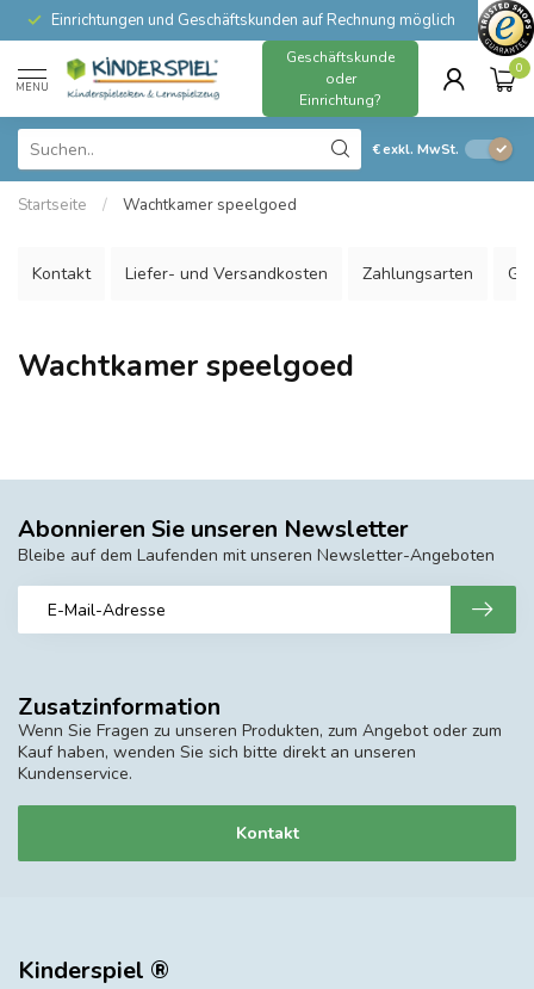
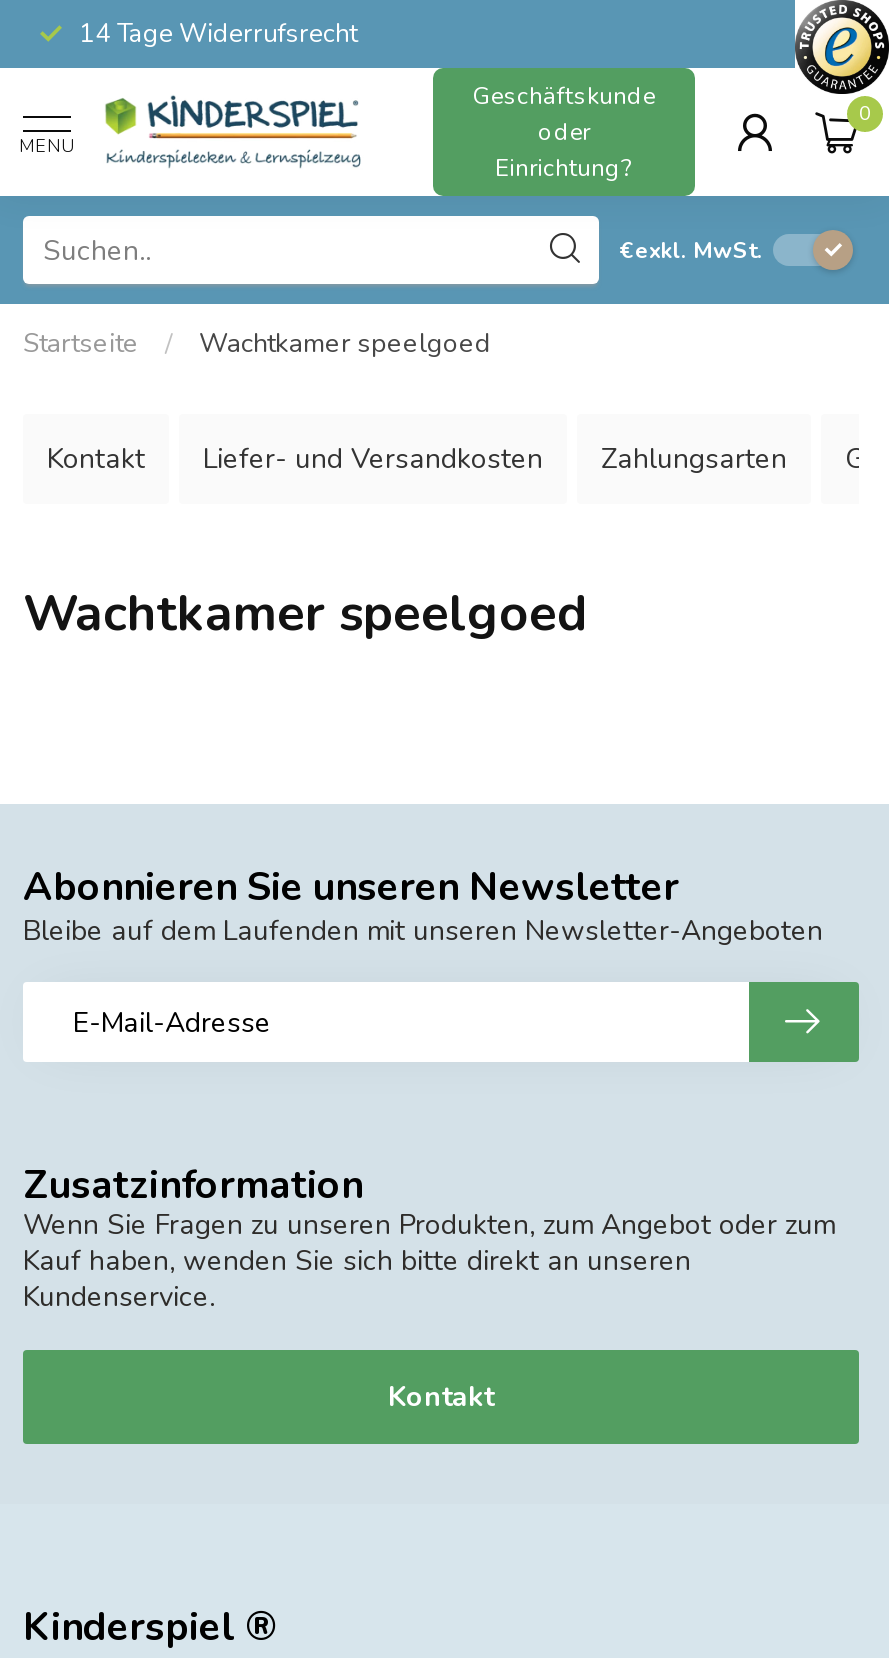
- Einrichtungen und Geschäftskunden auf Rechnung möglich
+ 14 Tage Widerrufsrecht
